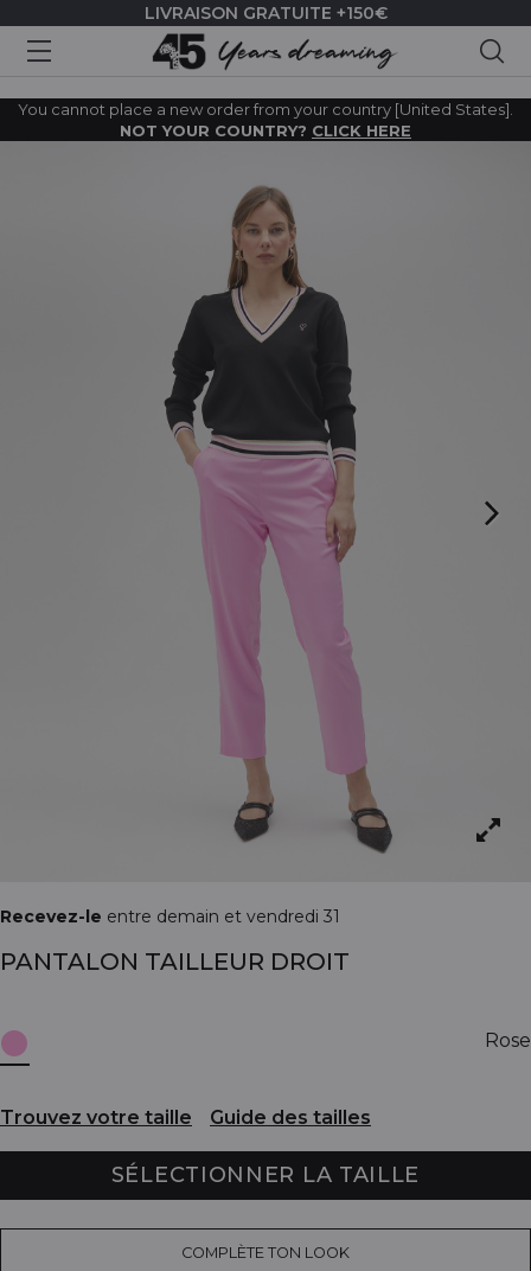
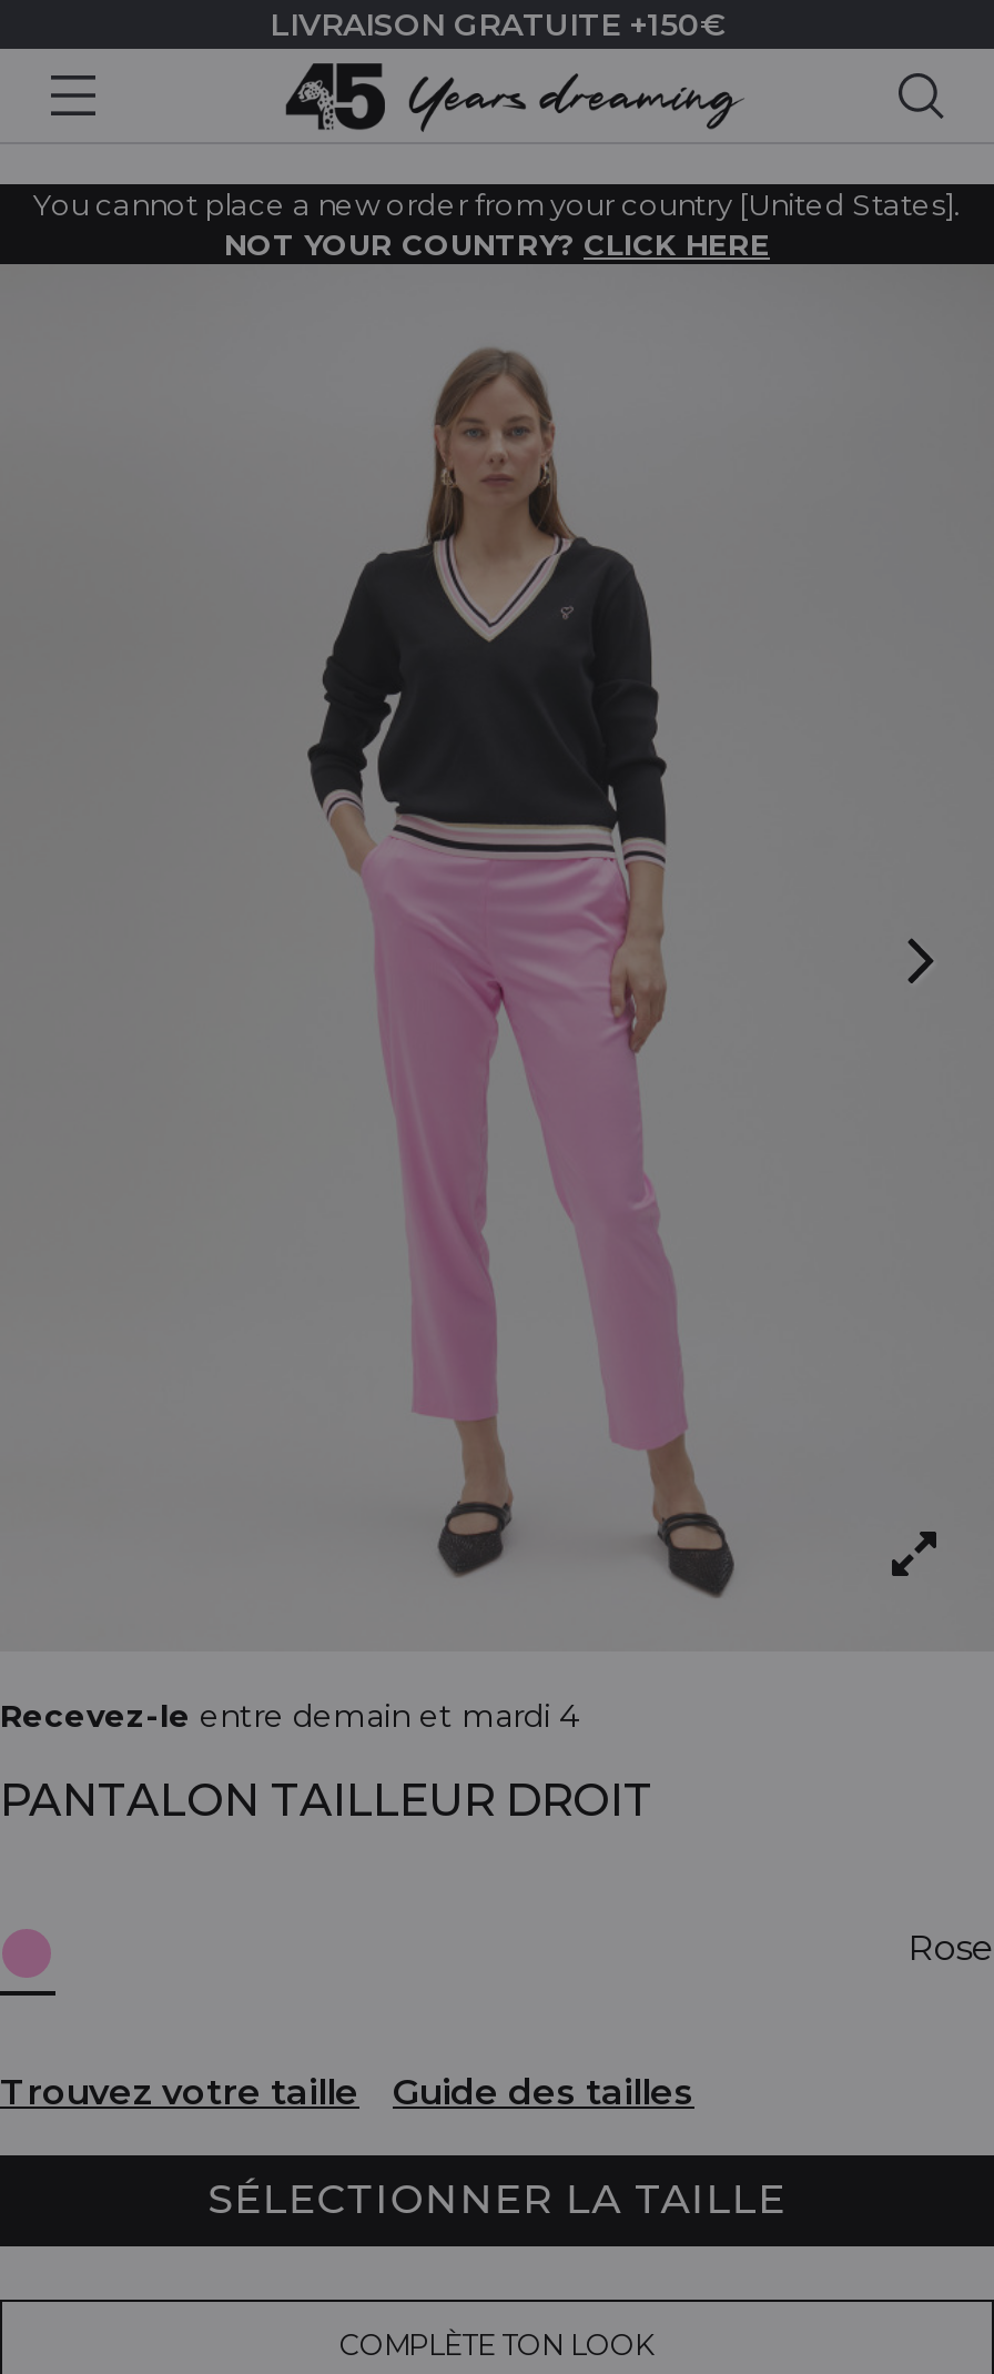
- Recevez-le entre demain et vendredi 31
+ Recevez-le entre demain et mardi 4
